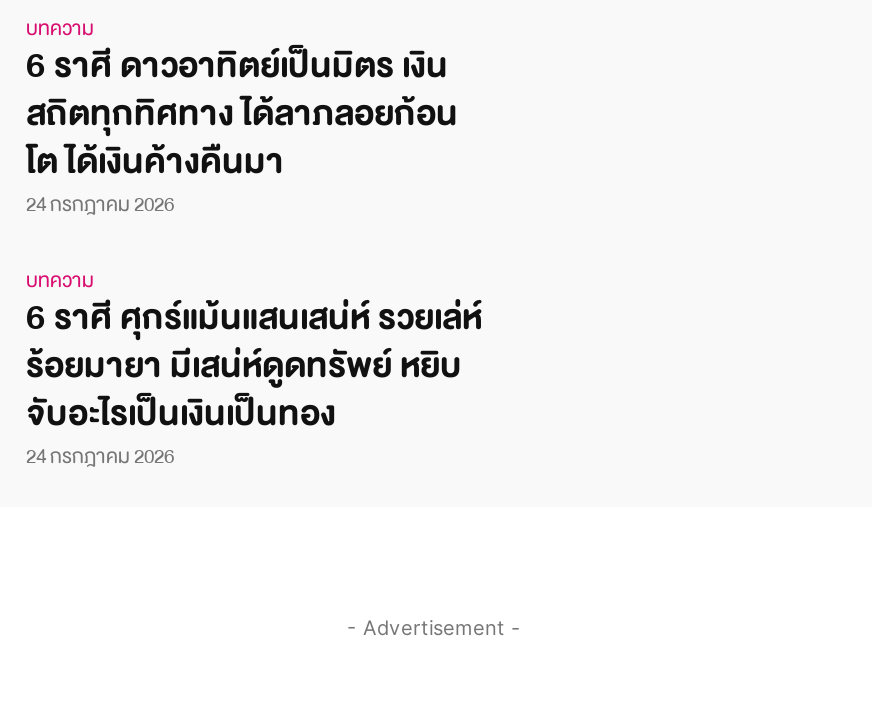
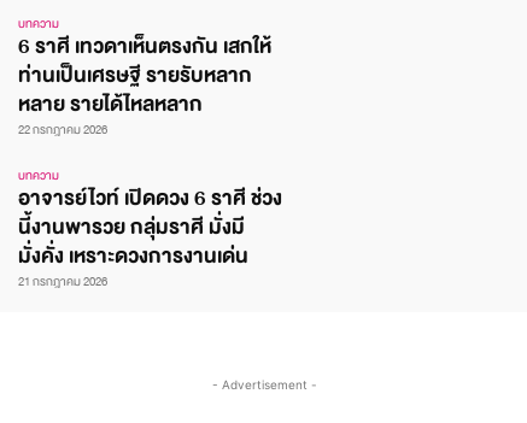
- 6 ราศี ดาวอาทิตย์เป็นมิตร เงิน
- สถิตทุกทิศทาง ได้ลาภลอยก้อน
- โต ได้เงินค้างคืนมา
- 24 กรกฎาคม 2026
+ 6 ราศี เทวดาเห็นตรงกัน เสกให้
+ ท่านเป็นเศรษฐี รายรับหลาก
+ หลาย รายได้ไหลหลาก
+ 22 กรกฎาคม 2026

- 6 ราศี ศุกร์แม้นแสนเสน่ห์ รวยเล่ห์
- ร้อยมายา มีเสน่ห์ดูดทรัพย์ หยิบ
- จับอะไรเป็นเงินเป็นทอง
- 24 กรกฎาคม 2026
+ อาจารย์ไวท์ เปิดดวง 6 ราศี ช่วง
+ นี้งานพารวย กลุ่มราศี มั่งมี
+ มั่งคั่ง เหราะดวงการงานเด่น
+ 21 กรกฎาคม 2026
